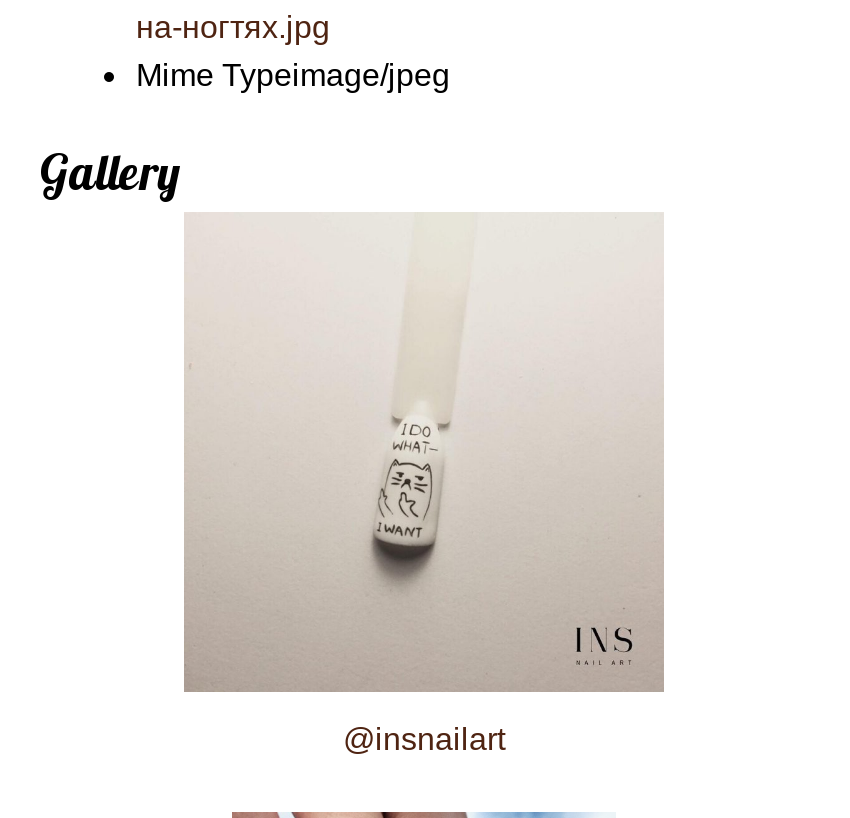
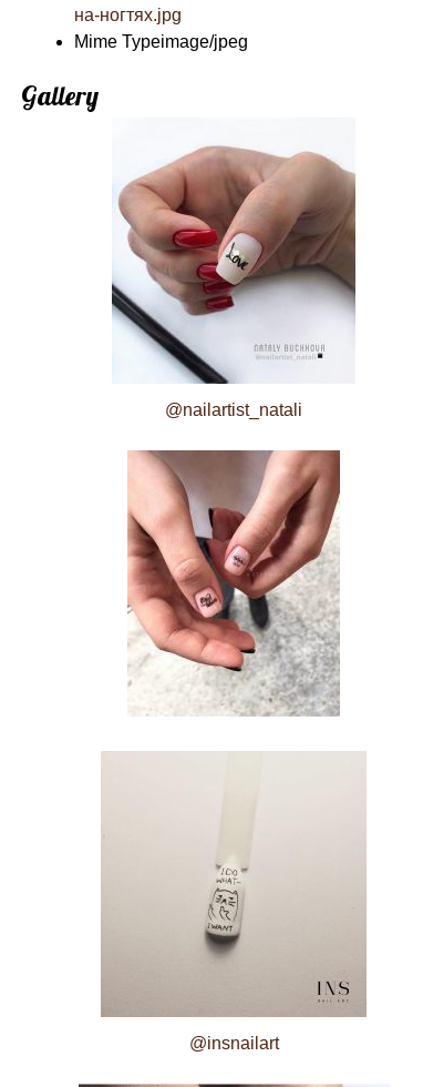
+ [image]
+ @nailartist_natali

+ [image]
